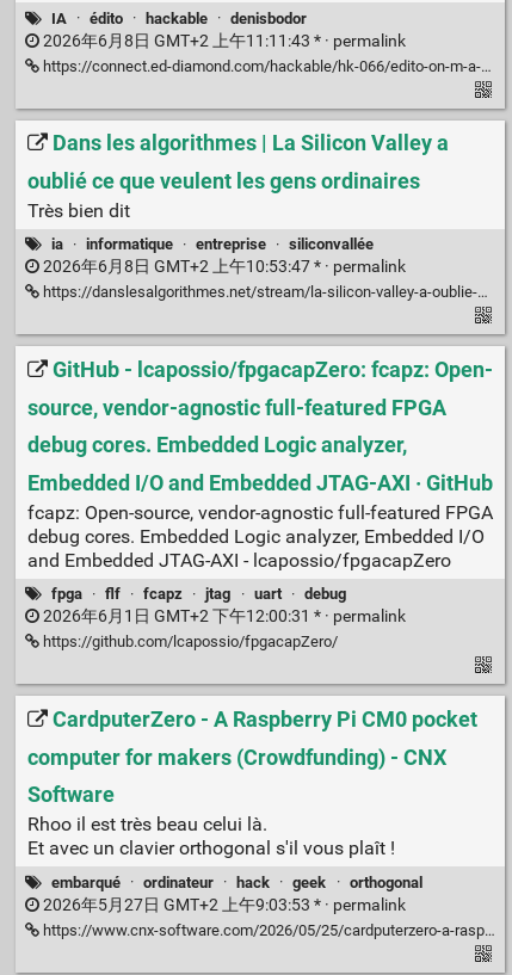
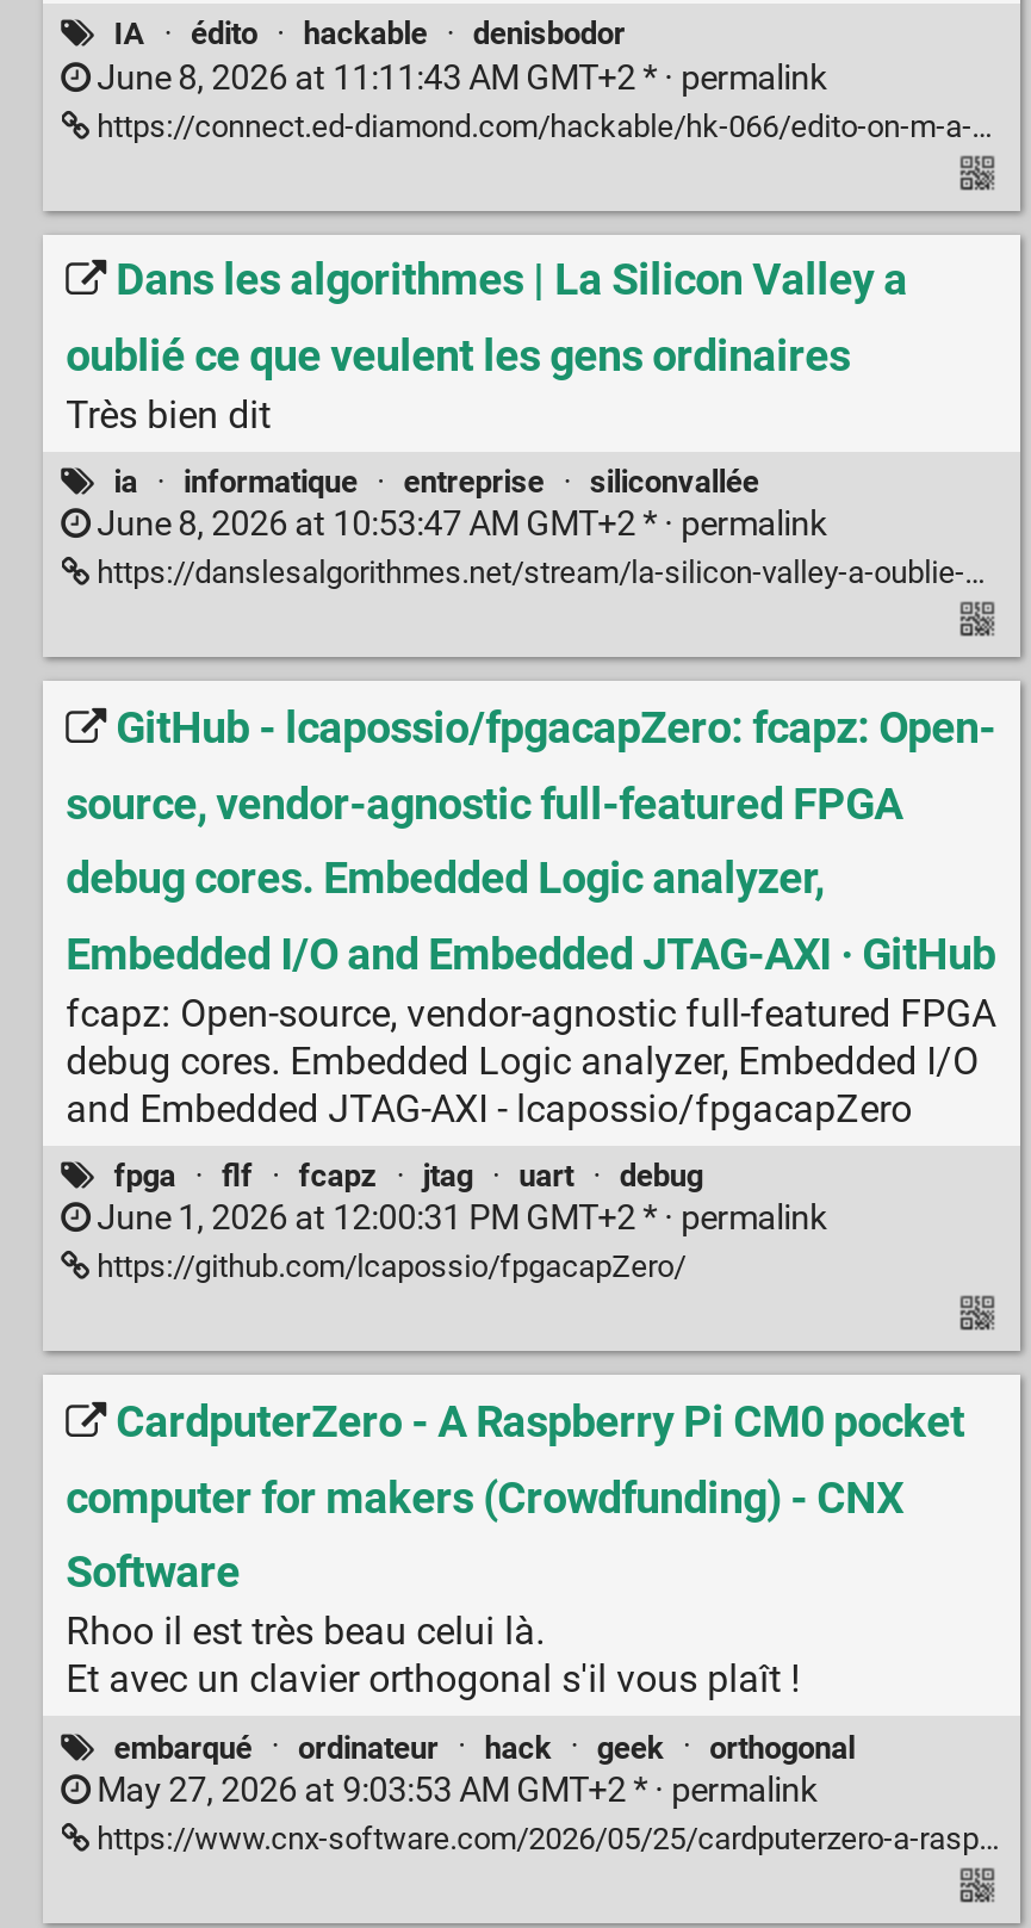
- 2026年6月8日 GMT+2 上午11:11:43 * · permalink
+ June 8, 2026 at 11:11:43 AM GMT+2 * · permalink

- 2026年6月8日 GMT+2 上午10:53:47 * · permalink
+ June 8, 2026 at 10:53:47 AM GMT+2 * · permalink

- 2026年6月1日 GMT+2 下午12:00:31 * · permalink
+ June 1, 2026 at 12:00:31 PM GMT+2 * · permalink

- 2026年5月27日 GMT+2 上午9:03:53 * · permalink
+ May 27, 2026 at 9:03:53 AM GMT+2 * · permalink
